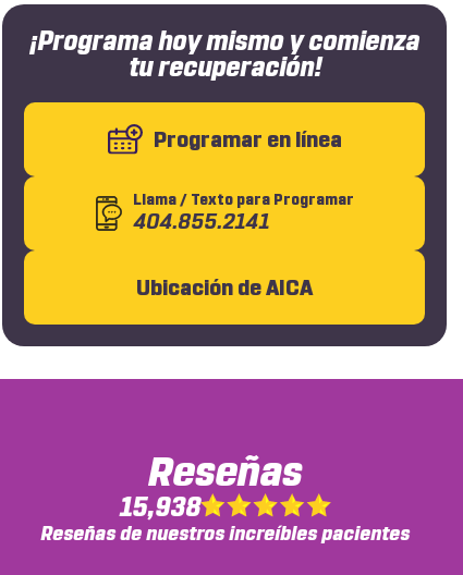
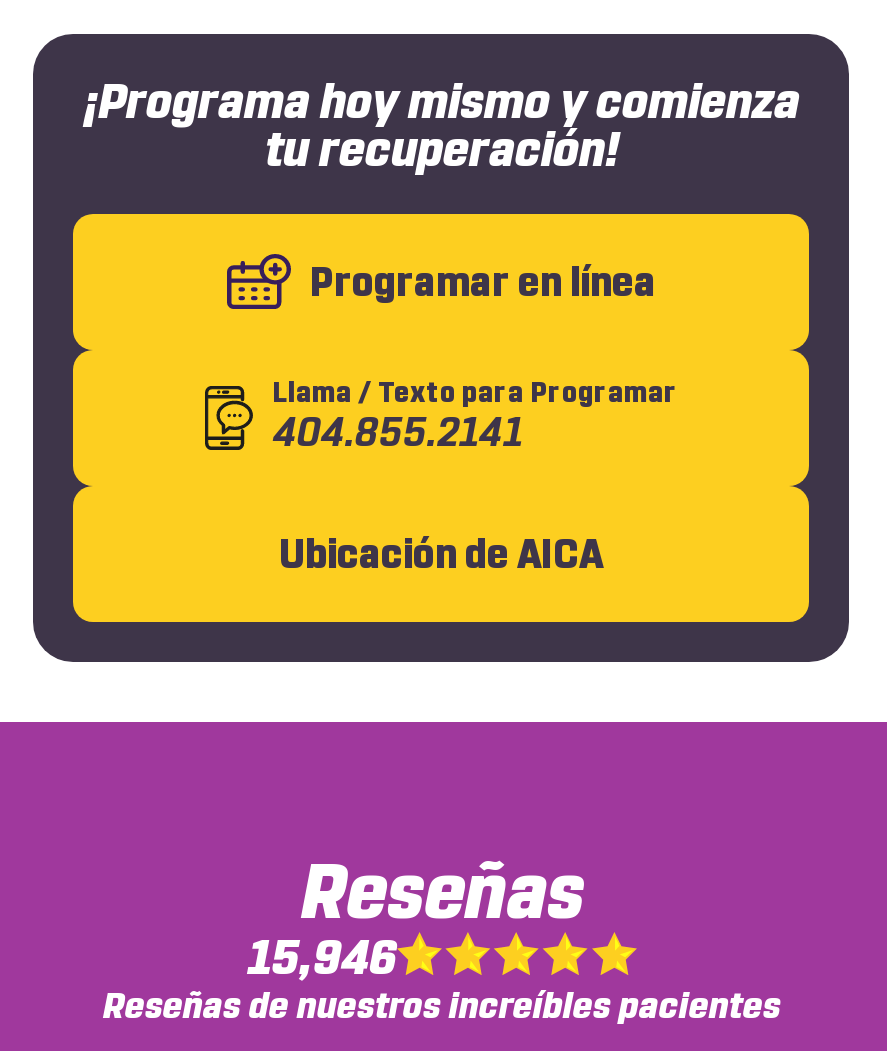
- 15,938
+ 15,946
